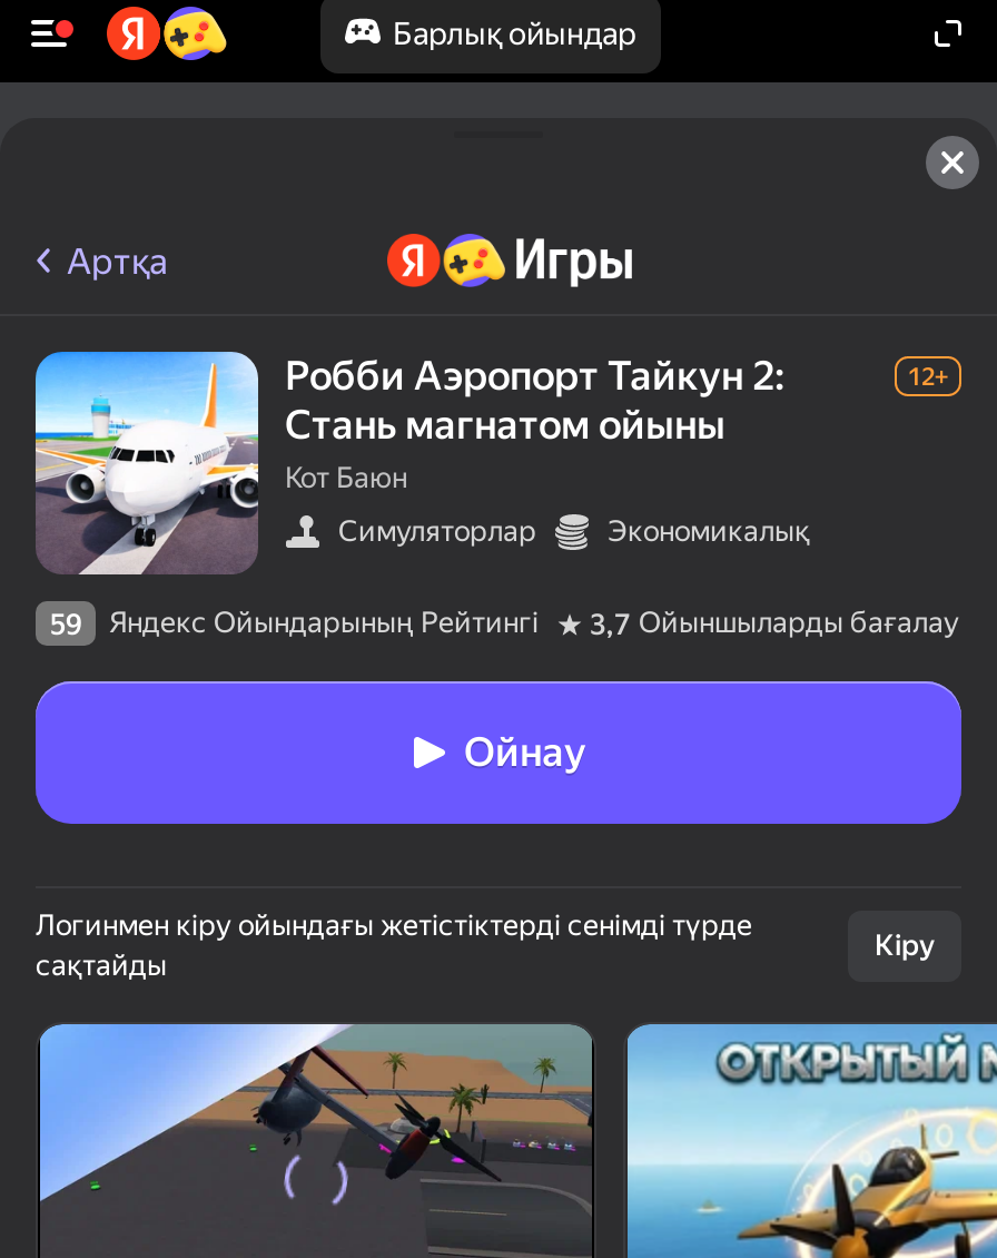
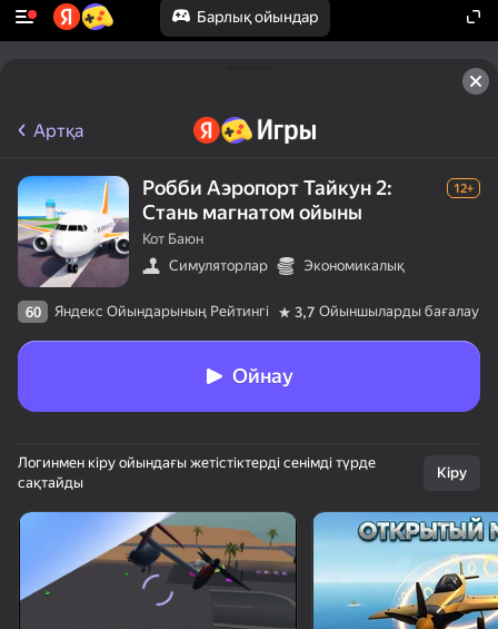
- 59 Яндекс Ойындарының Рейтингі 3,7 Ойыншыларды бағалау
+ 60 Яндекс Ойындарының Рейтингі 3,7 Ойыншыларды бағалау
